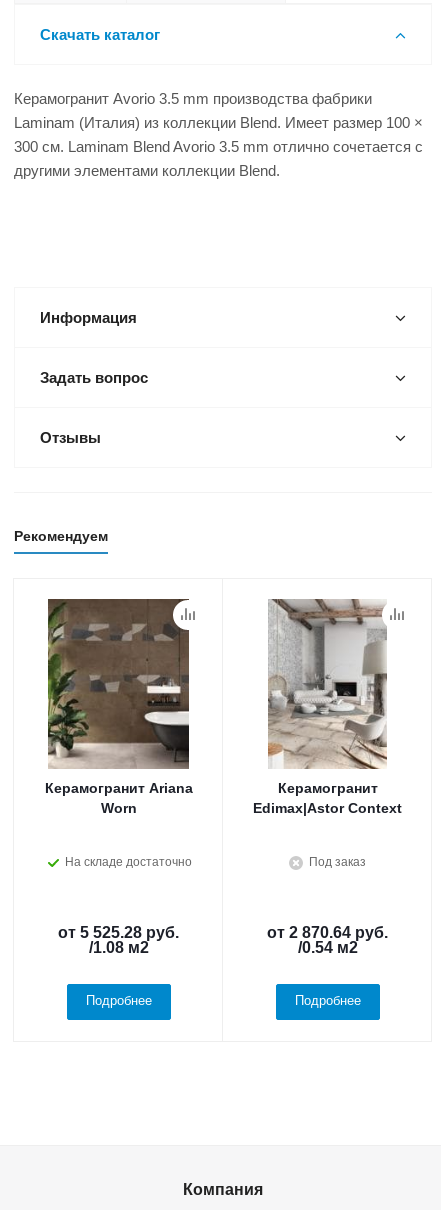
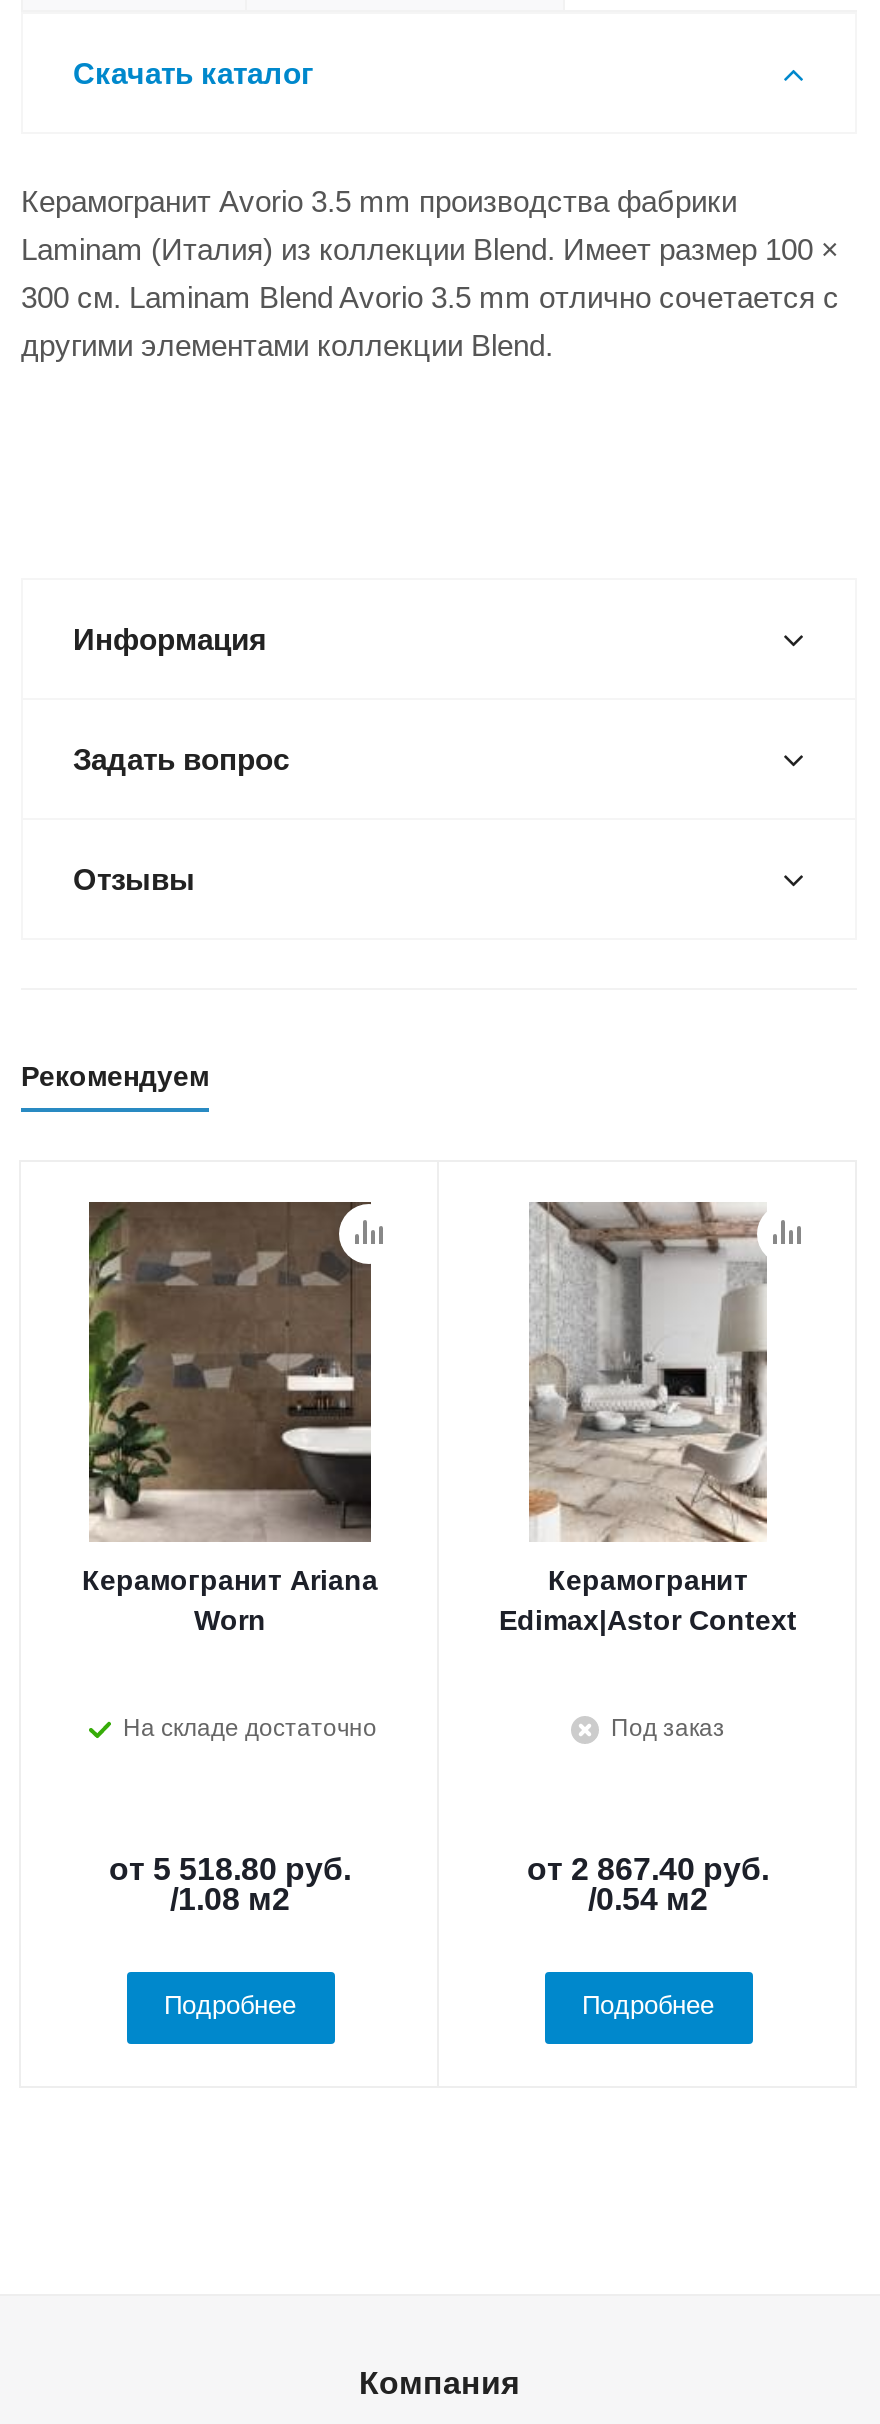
- от 5 525.28 руб.
+ от 5 518.80 руб.

- от 2 870.64 руб.
+ от 2 867.40 руб.
